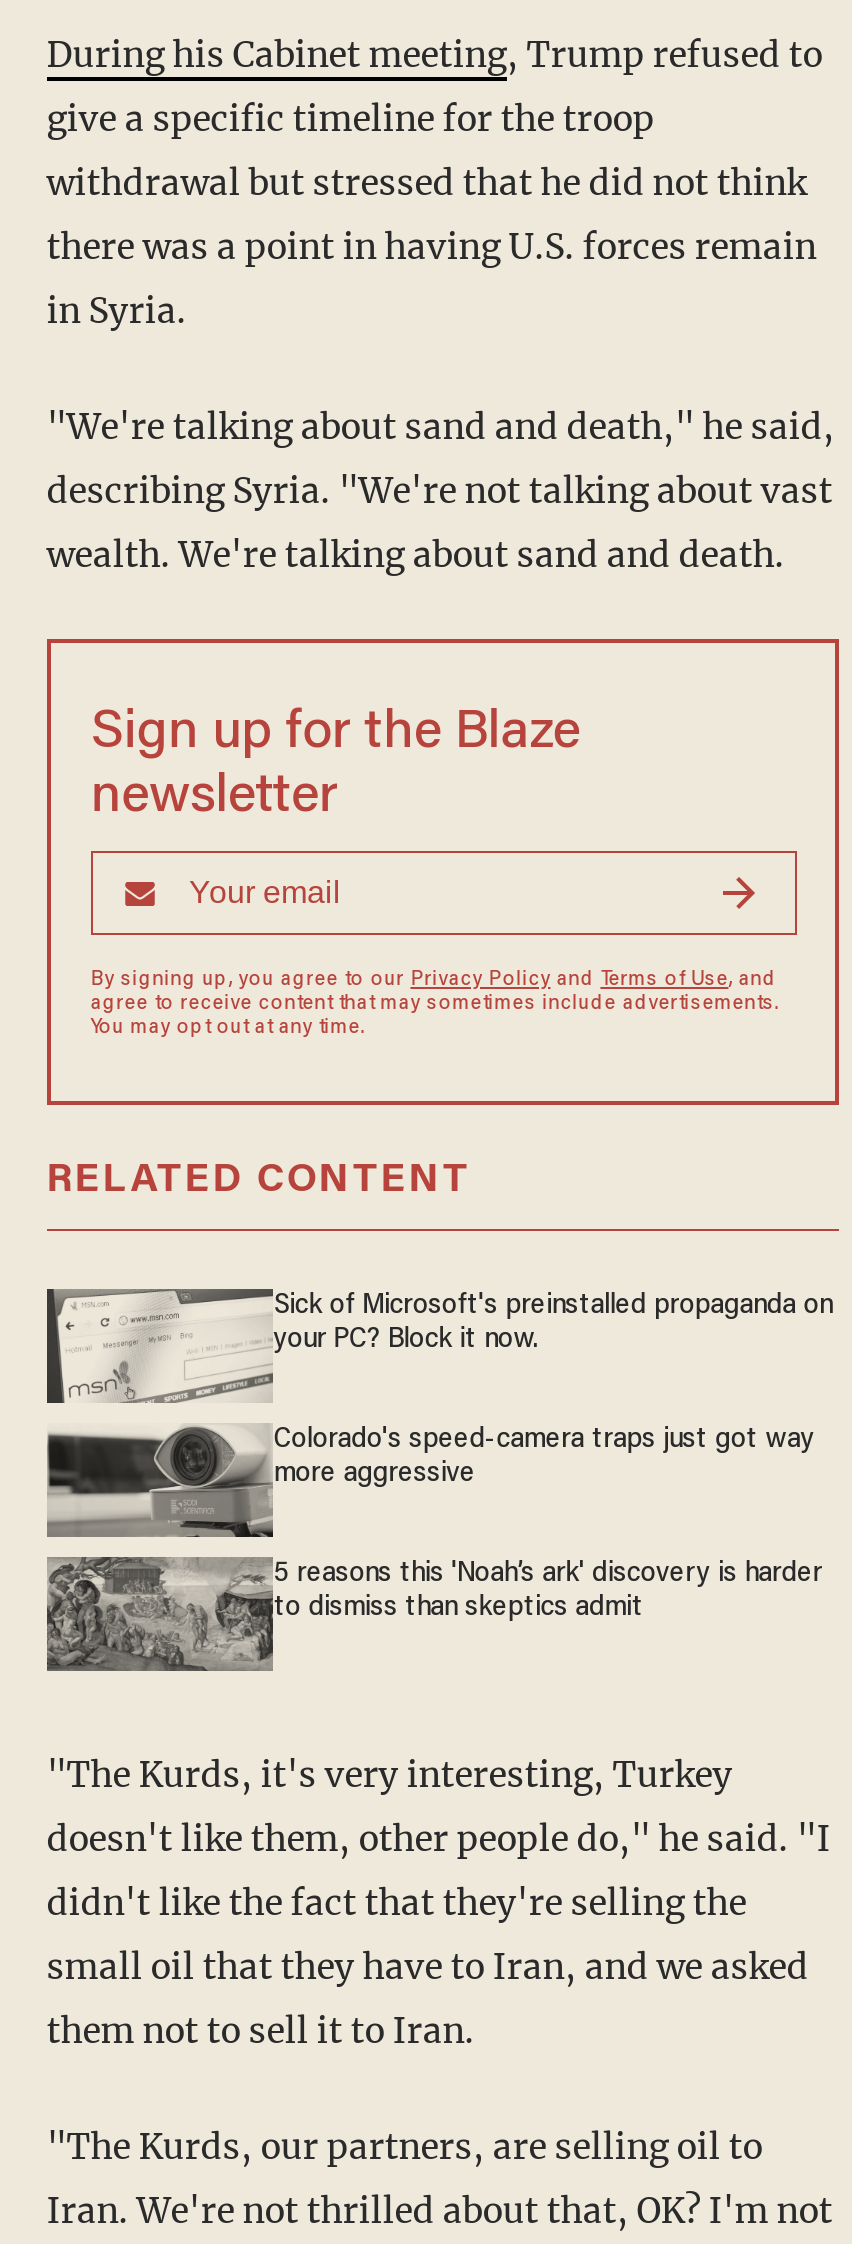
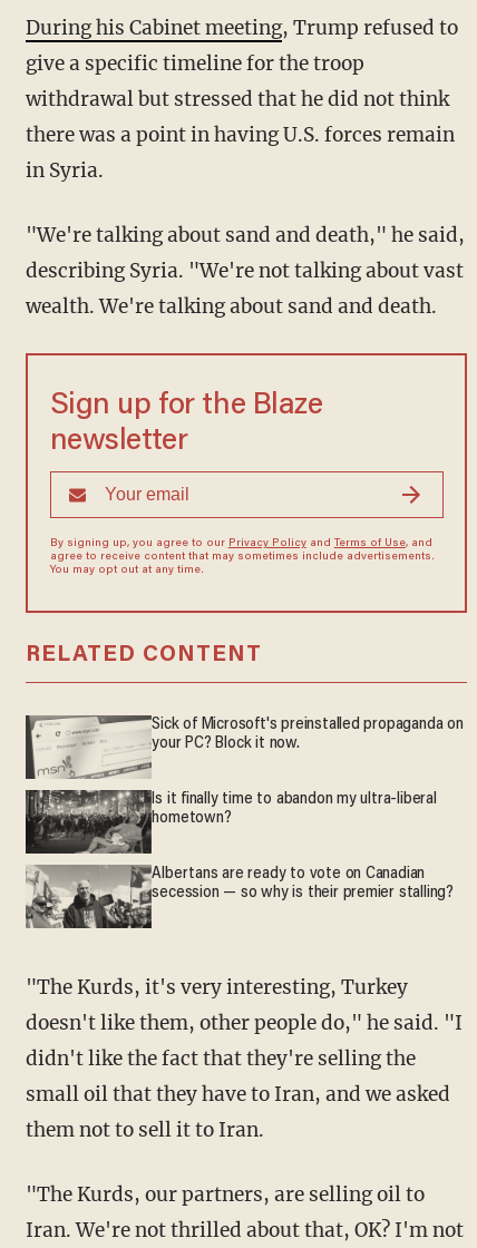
- [image]
- Colorado's speed-camera traps just got way
- more aggressive
+ [image]
+ Is it finally time to abandon my ultra-liberal
+ hometown?

- [image]
- 5 reasons this 'Noah’s ark' discovery is harder
- to dismiss than skeptics admit
+ [image]
+ Albertans are ready to vote on Canadian
+ secession — so why is their premier stalling?
